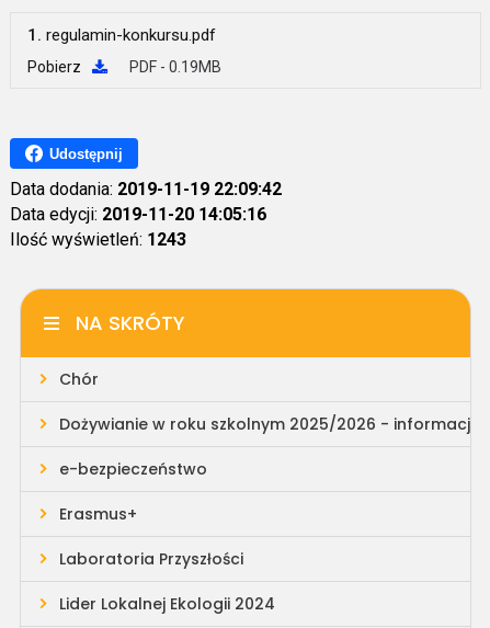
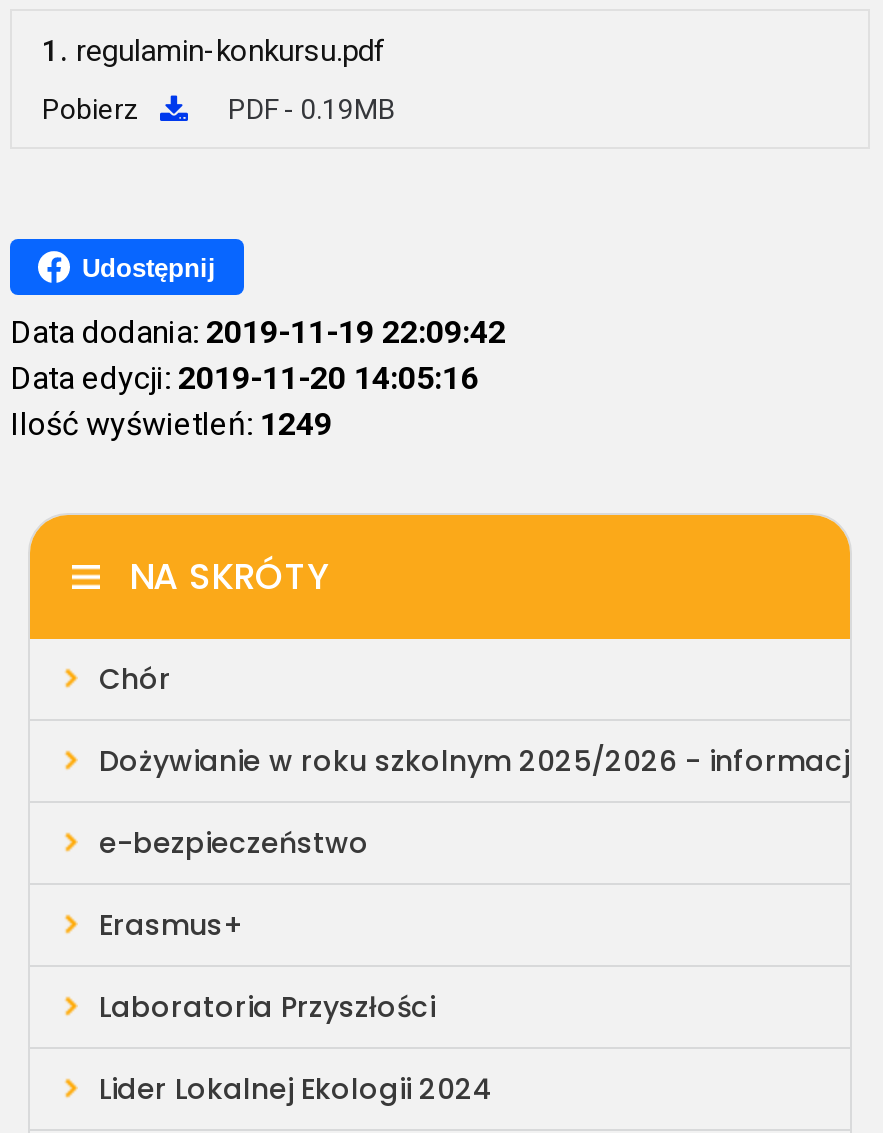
- Ilość wyświetleń: 1243
+ Ilość wyświetleń: 1249
